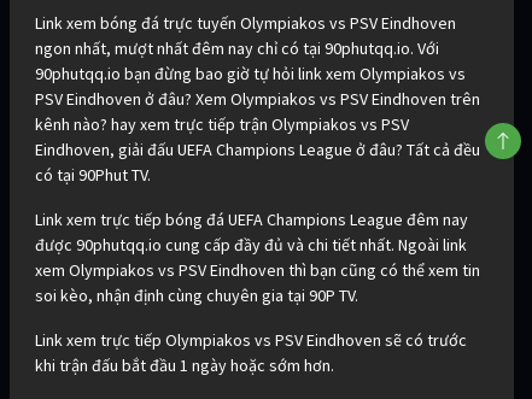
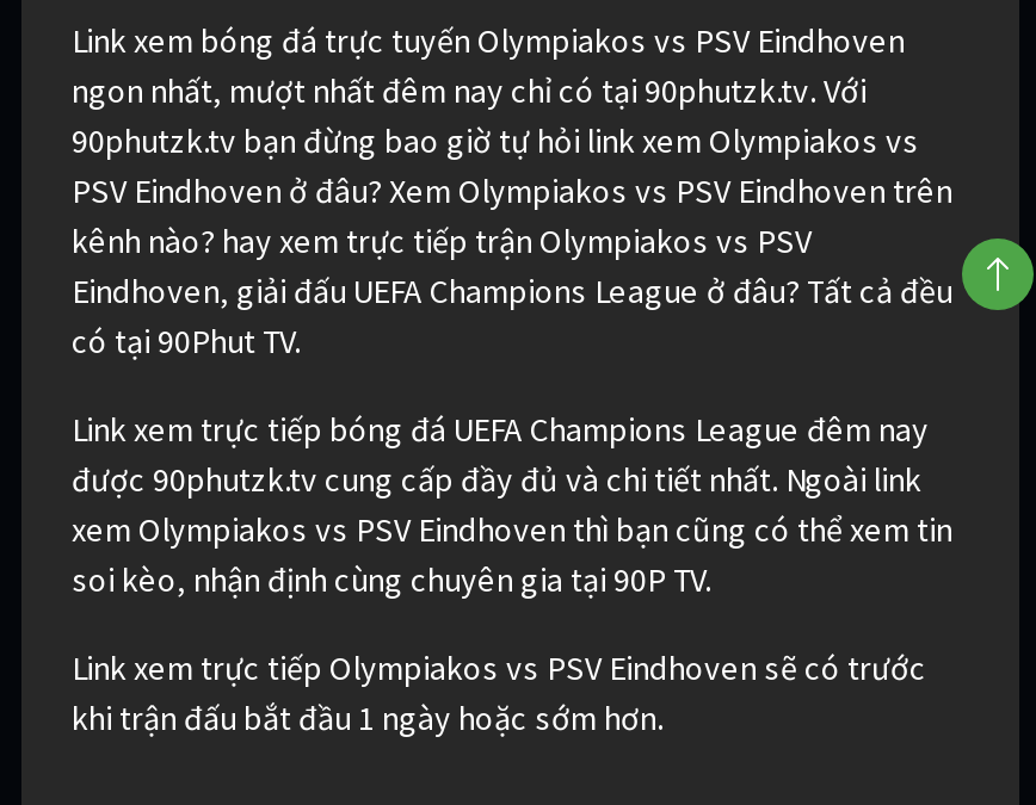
- ngon nhất, mượt nhất đêm nay chỉ có tại 90phutqq.io. Với
+ ngon nhất, mượt nhất đêm nay chỉ có tại 90phutzk.tv. Với

- 90phutqq.io bạn đừng bao giờ tự hỏi link xem Olympiakos vs
+ 90phutzk.tv bạn đừng bao giờ tự hỏi link xem Olympiakos vs

- được 90phutqq.io cung cấp đầy đủ và chi tiết nhất. Ngoài link
+ được 90phutzk.tv cung cấp đầy đủ và chi tiết nhất. Ngoài link
